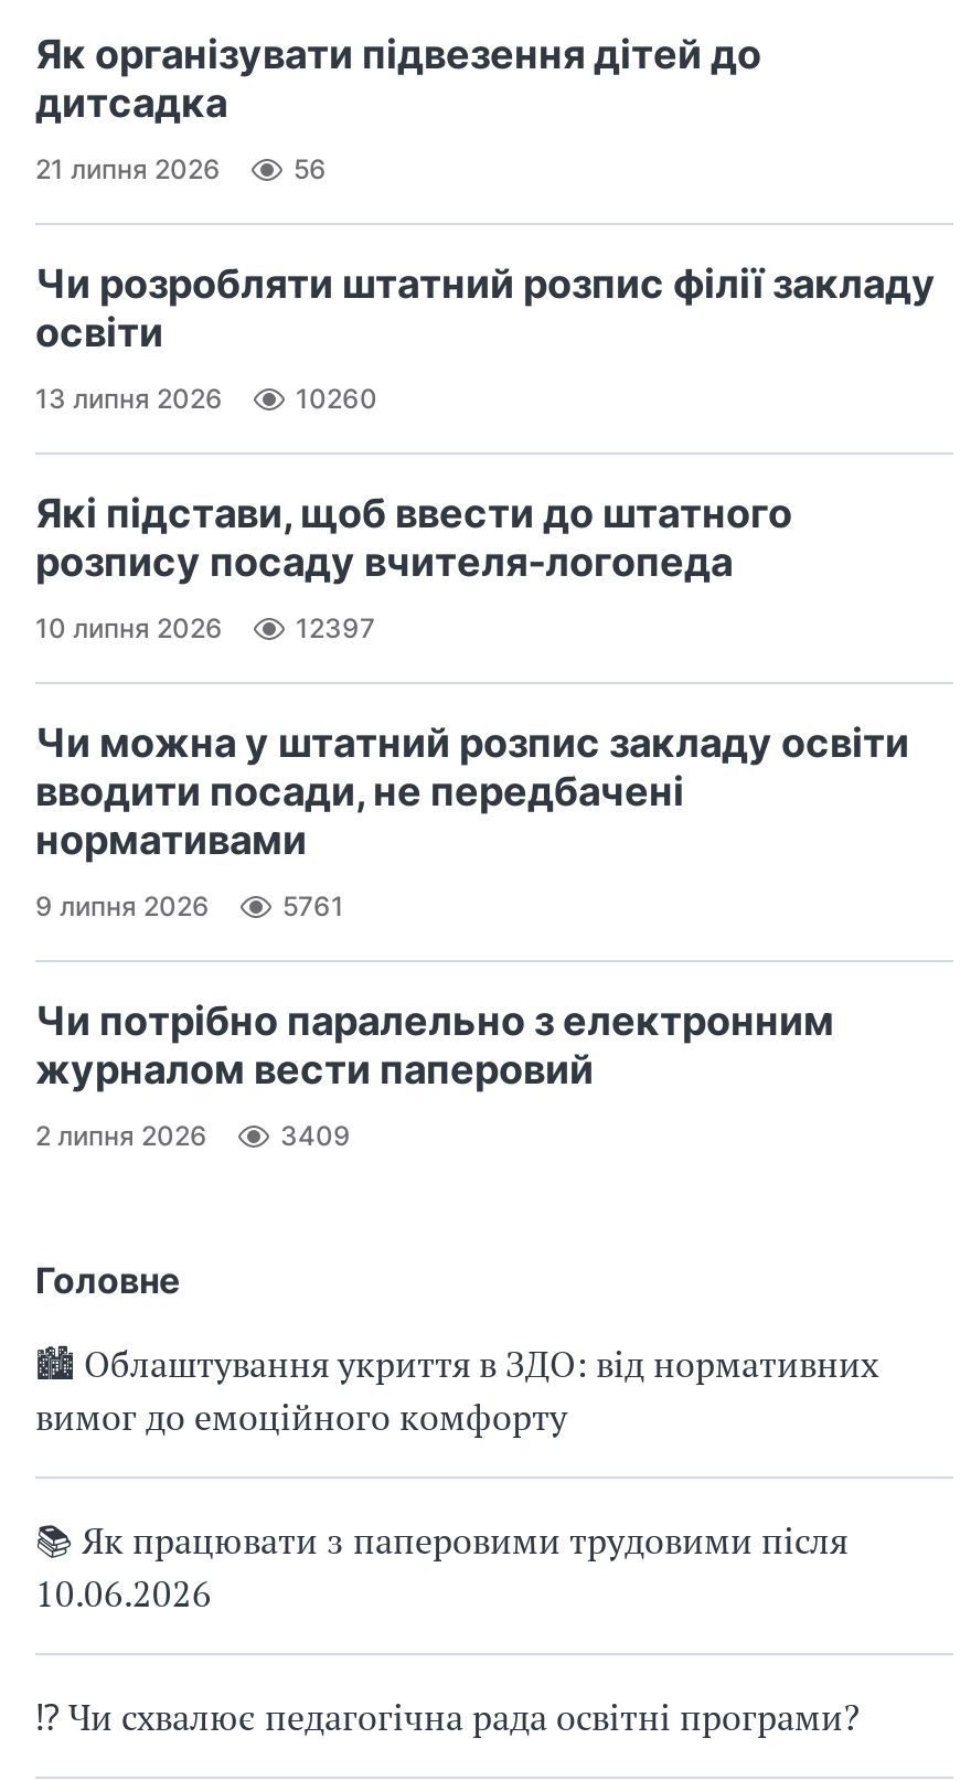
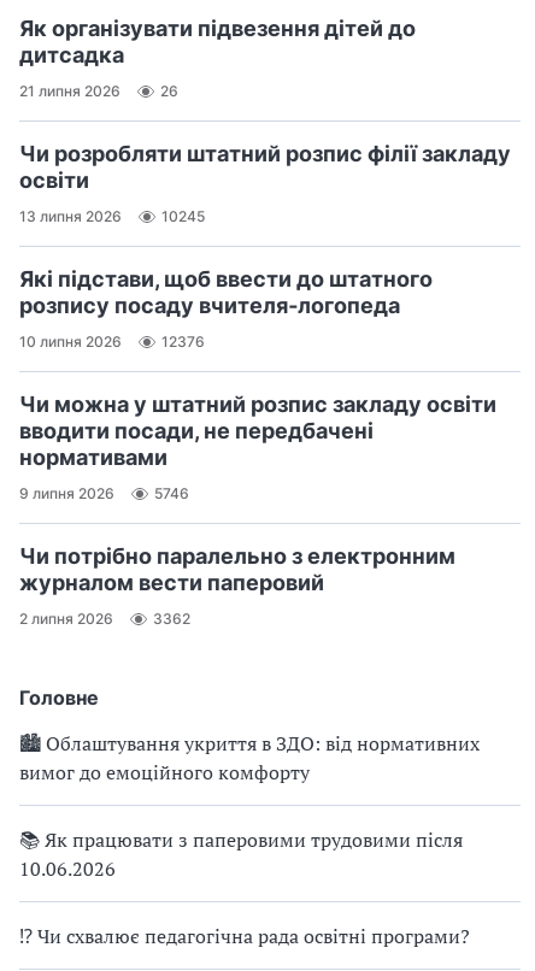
- 56
+ 26

- 10260
+ 10245

- 12397
+ 12376

- 5761
+ 5746

- 3409
+ 3362
